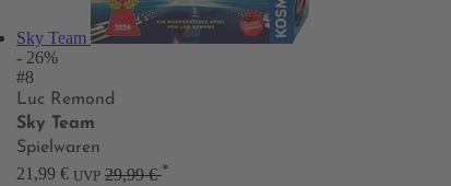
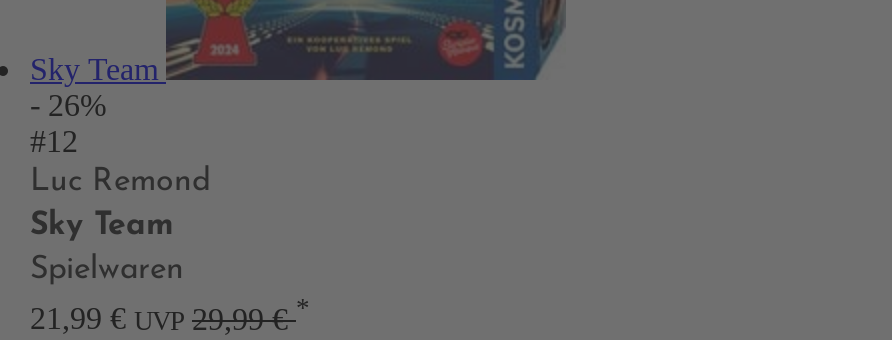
- #8
+ #12
